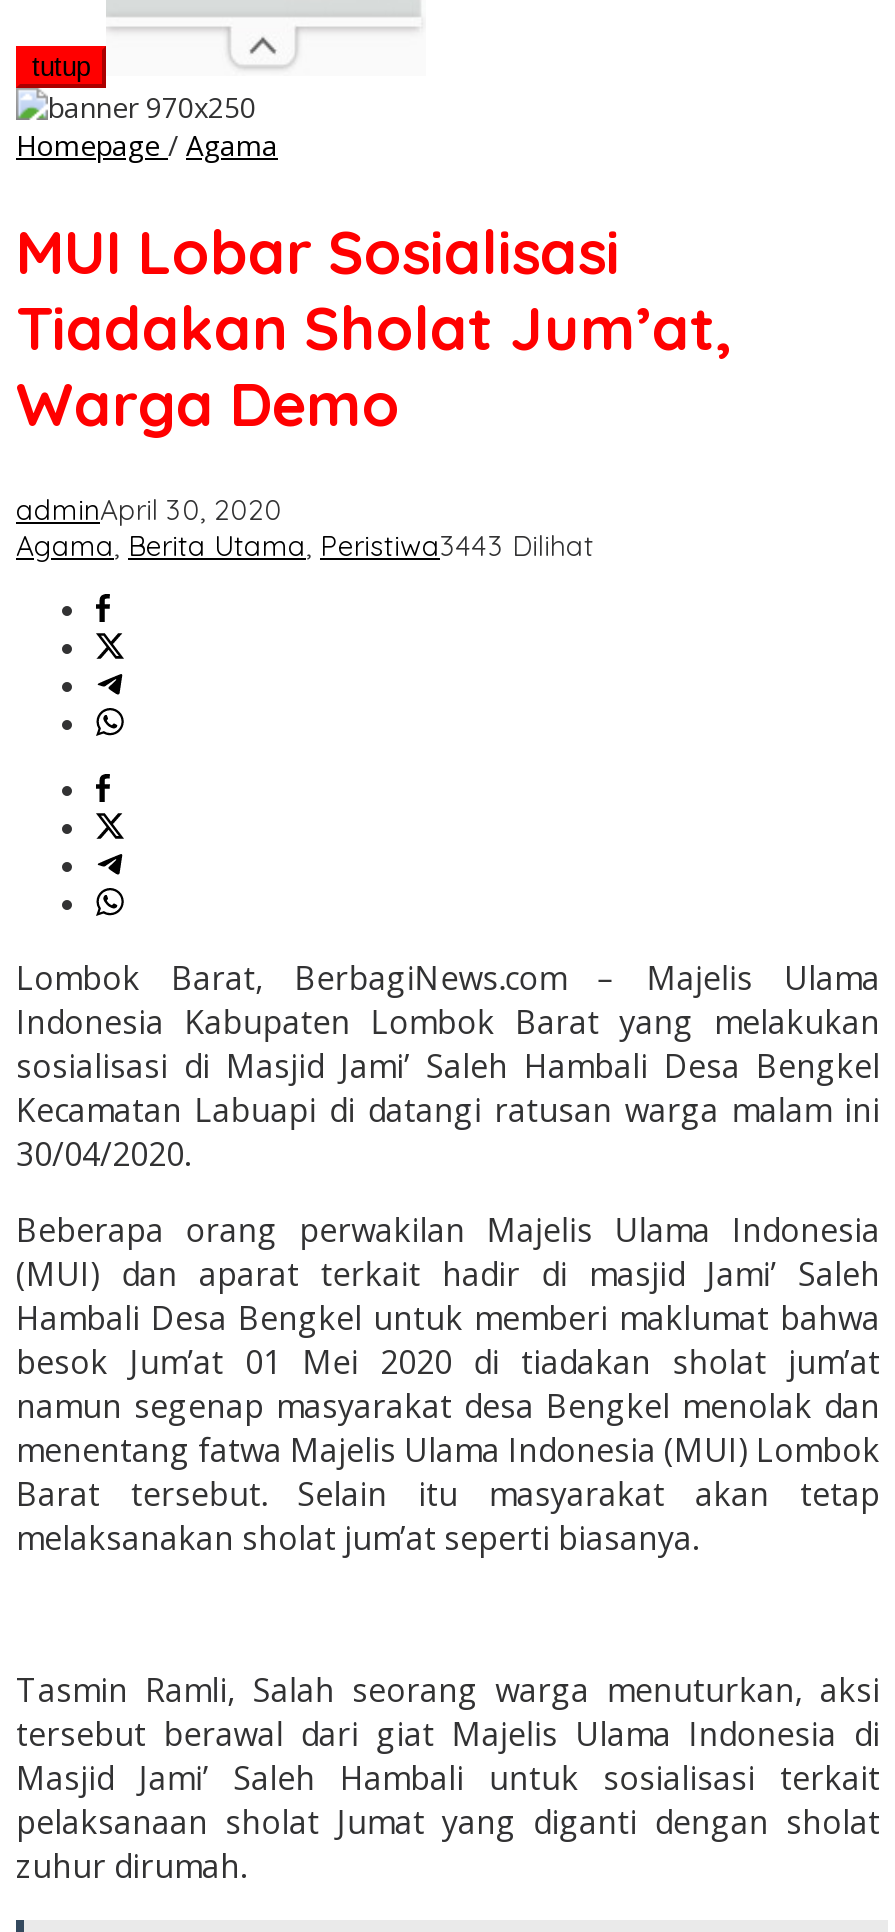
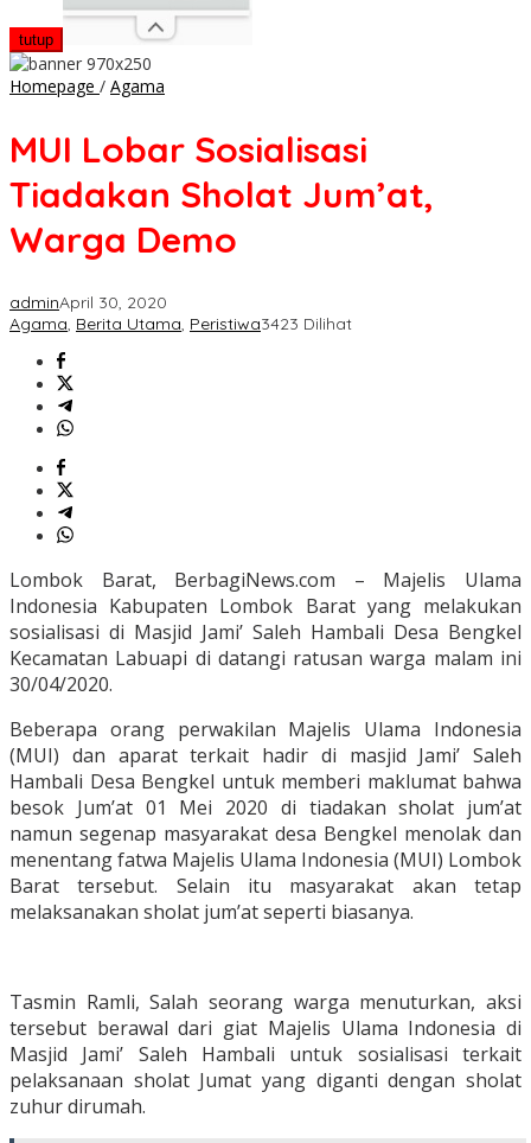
- Agama, Berita Utama, Peristiwa3443 Dilihat
+ Agama, Berita Utama, Peristiwa3423 Dilihat
